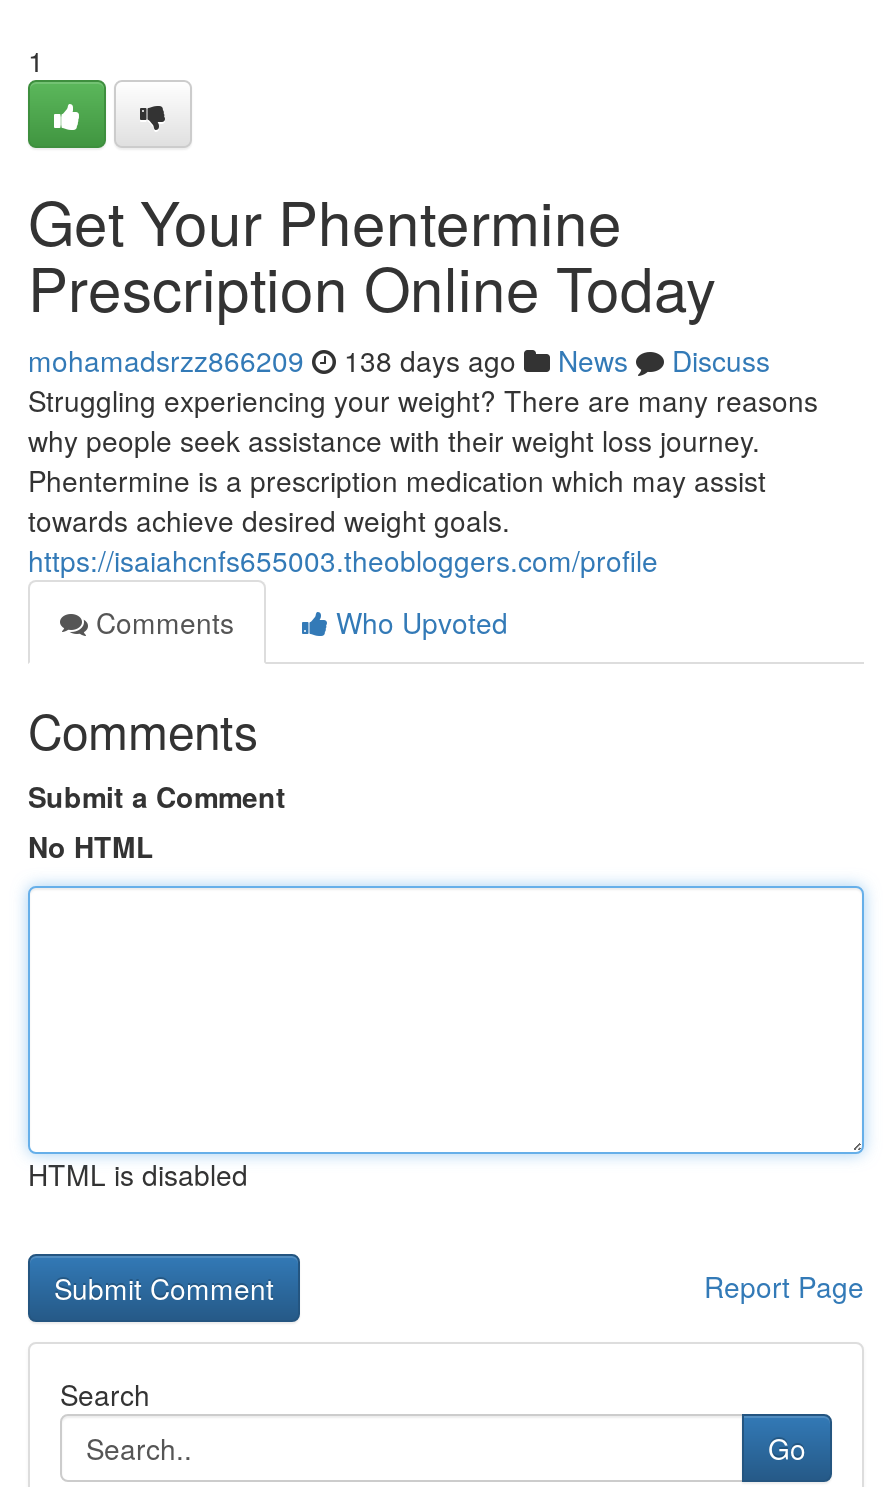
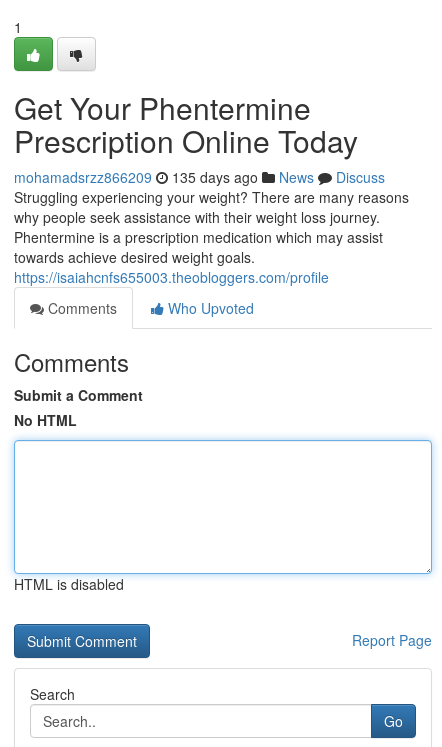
- mohamadsrzz866209 138 days ago News Discuss
+ mohamadsrzz866209 135 days ago News Discuss
